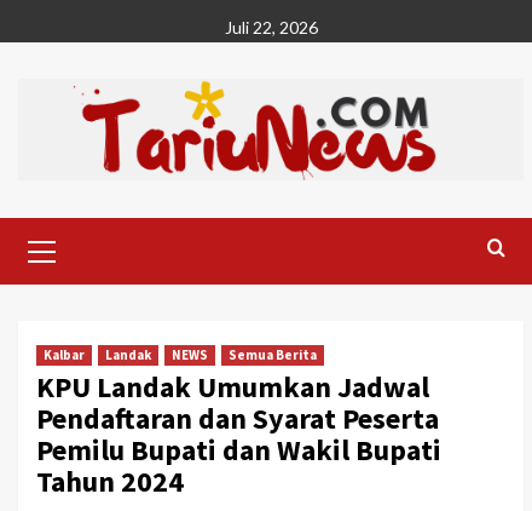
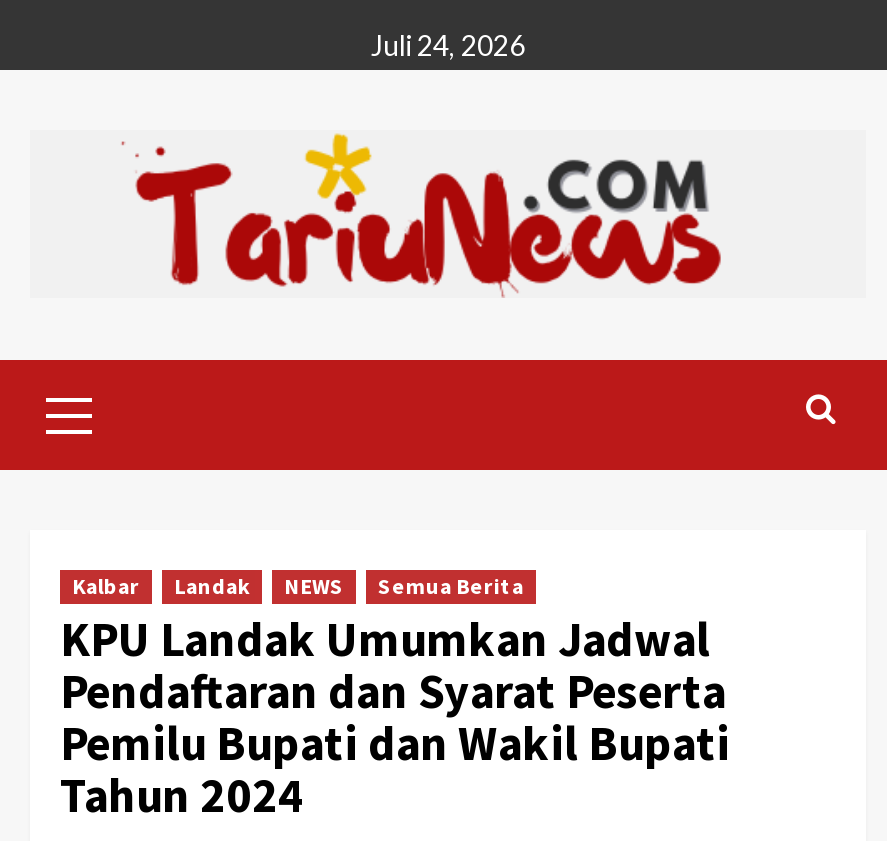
- Juli 22, 2026
+ Juli 24, 2026
